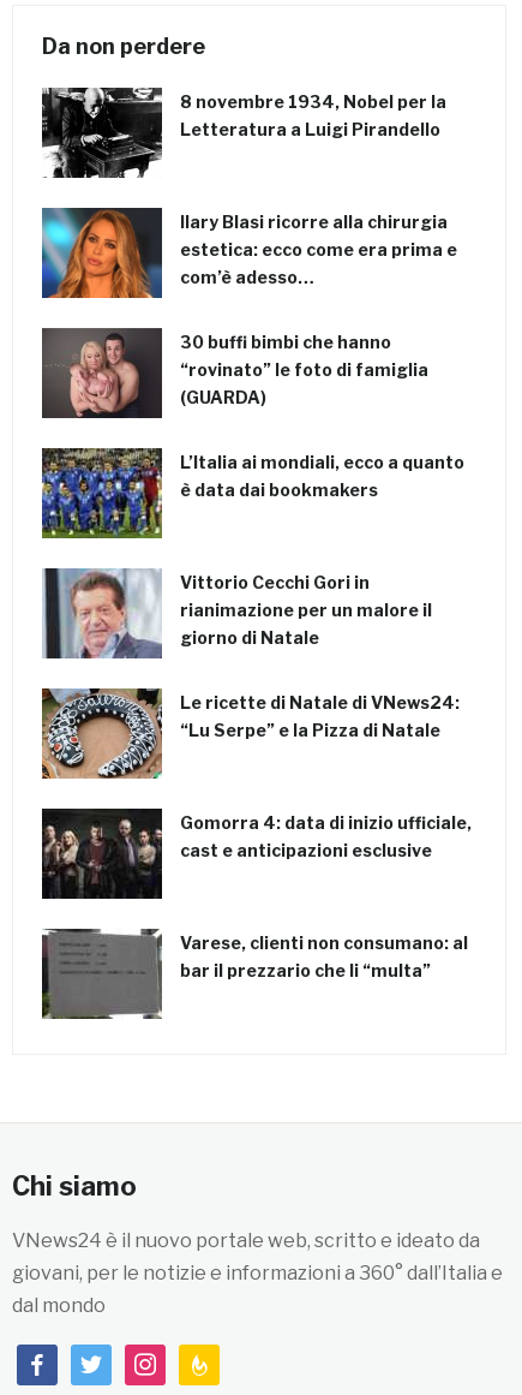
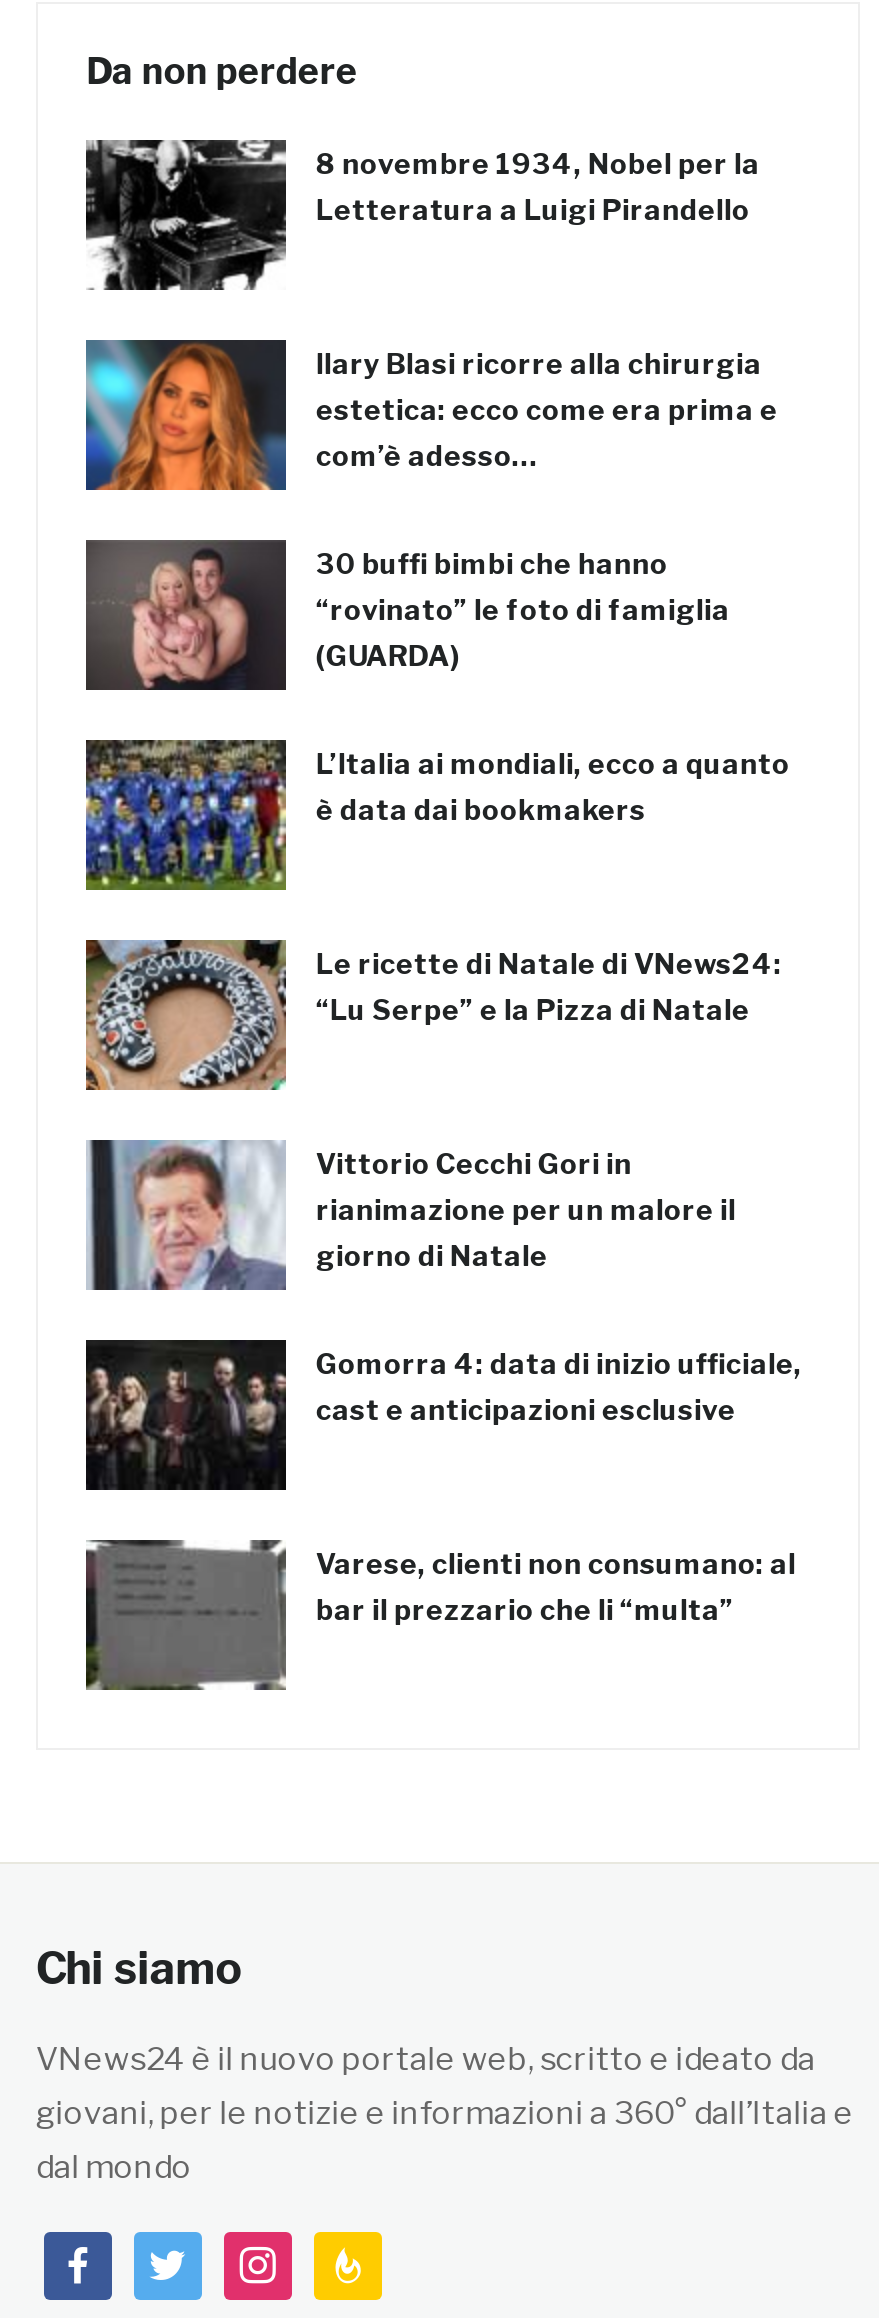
moved down: [image] | Vittorio Cecchi Gori in | rianimazione per un malore il | giorno di Natale

moved up: [image] | Le ricette di Natale di VNews24: | “Lu Serpe” e la Pizza di Natale
